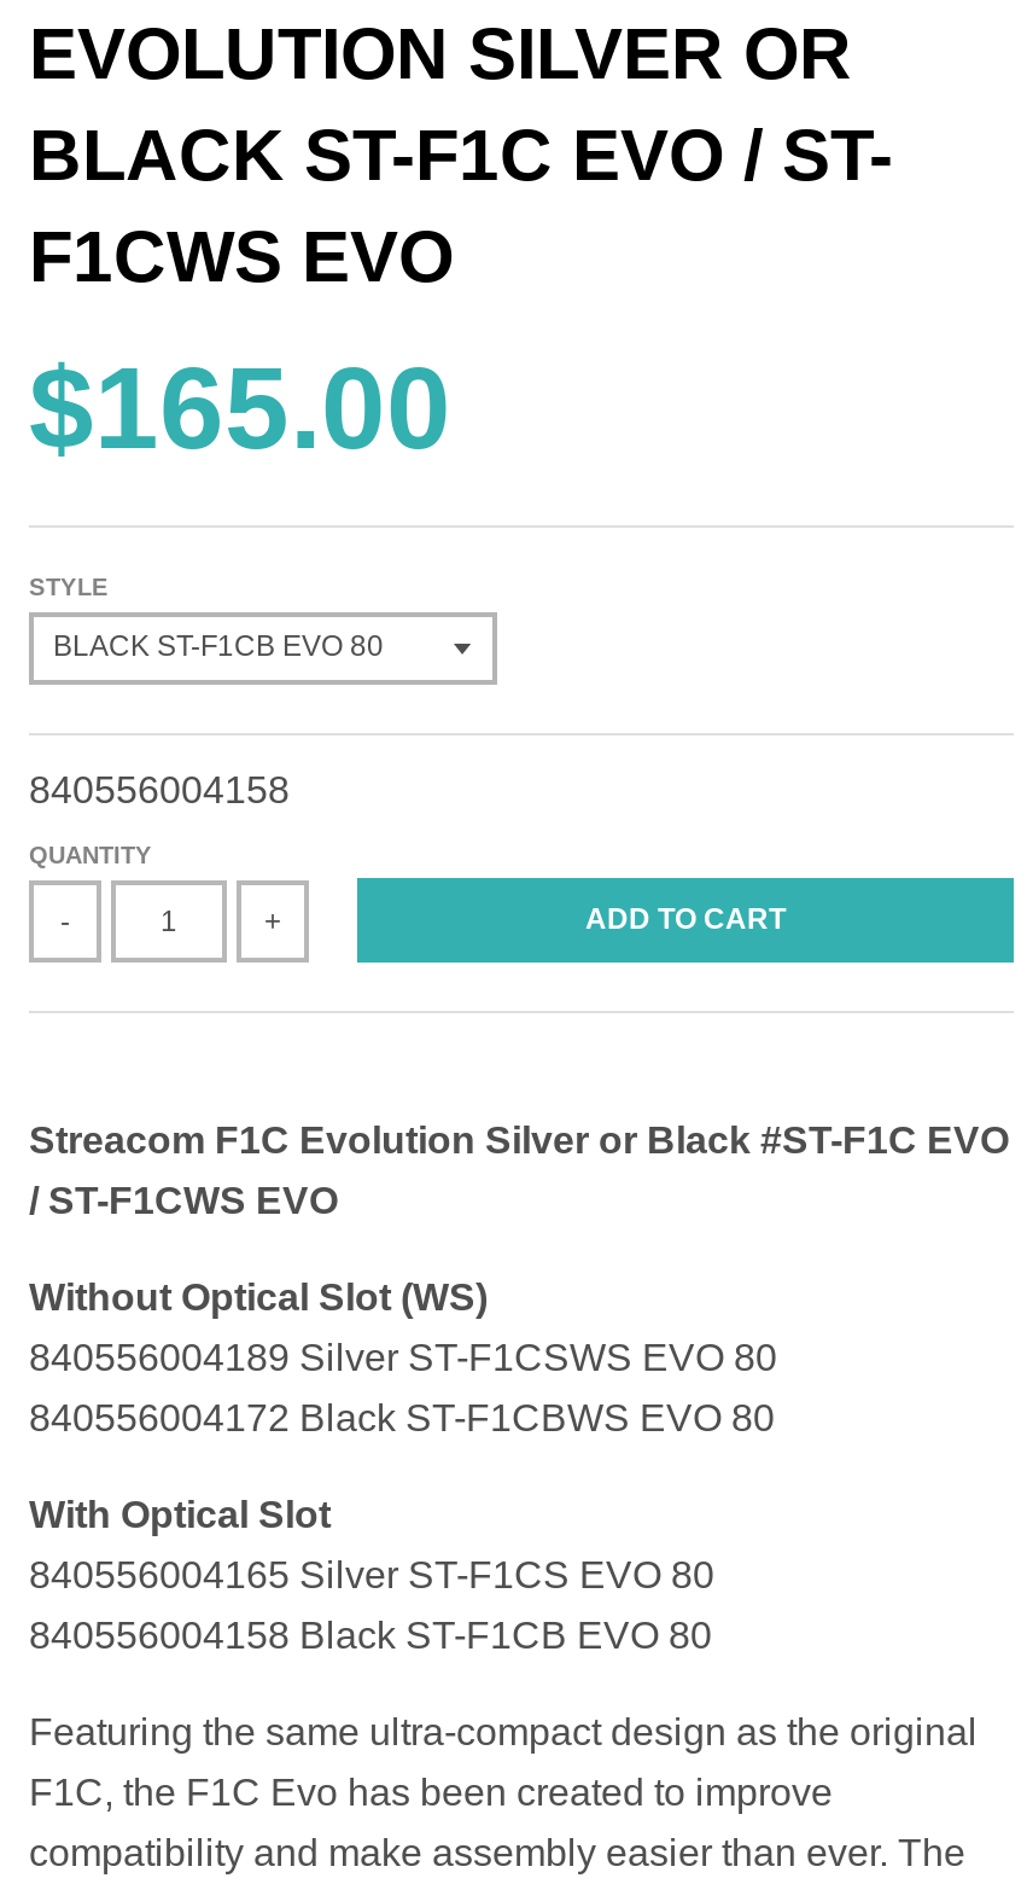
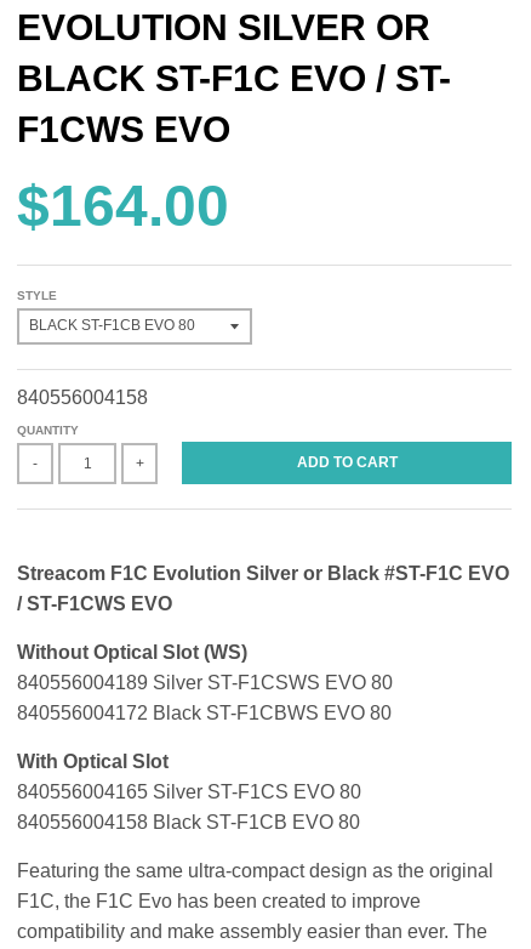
- $165.00
+ $164.00
